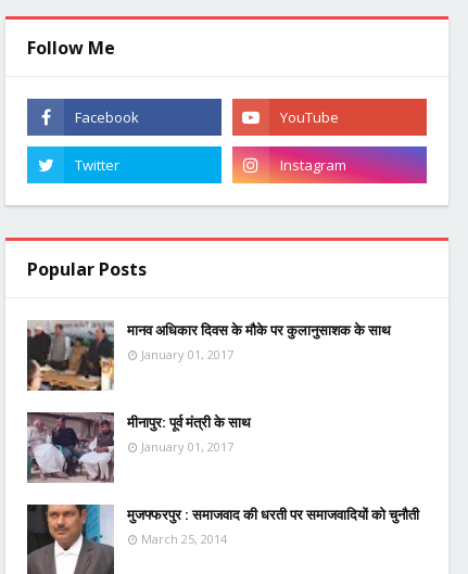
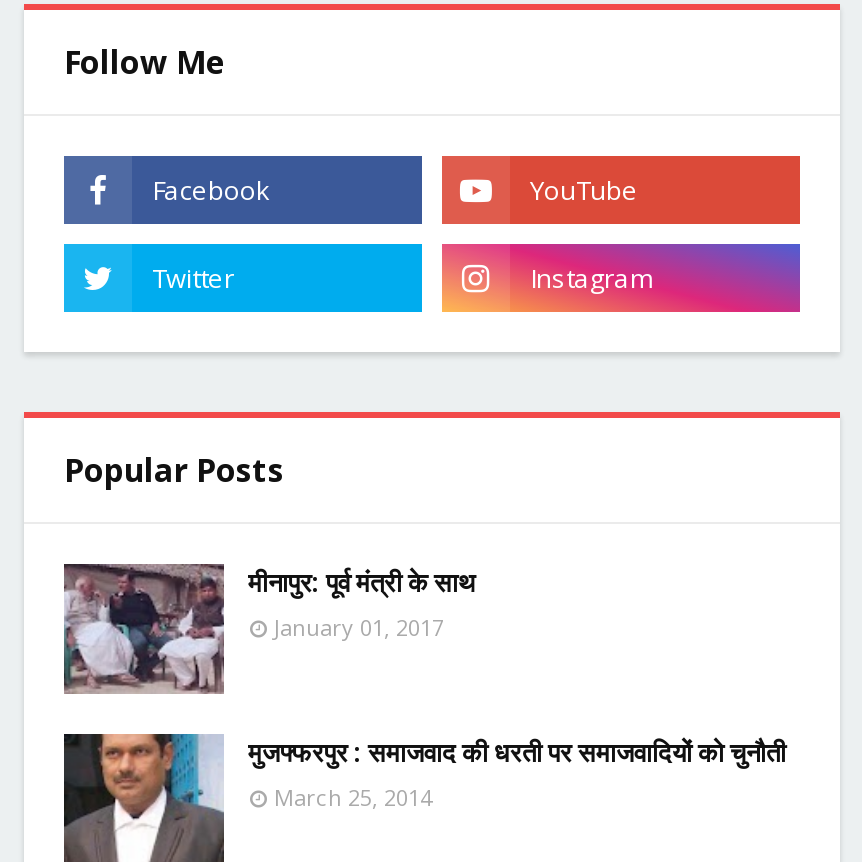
- [image]
- मानव अधिकार दिवस के मौके पर कुलानुसाशक के साथ
- January 01, 2017
